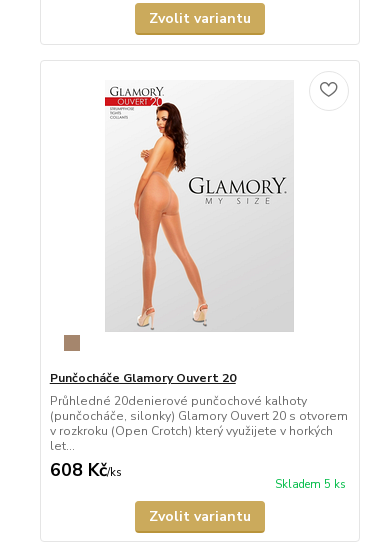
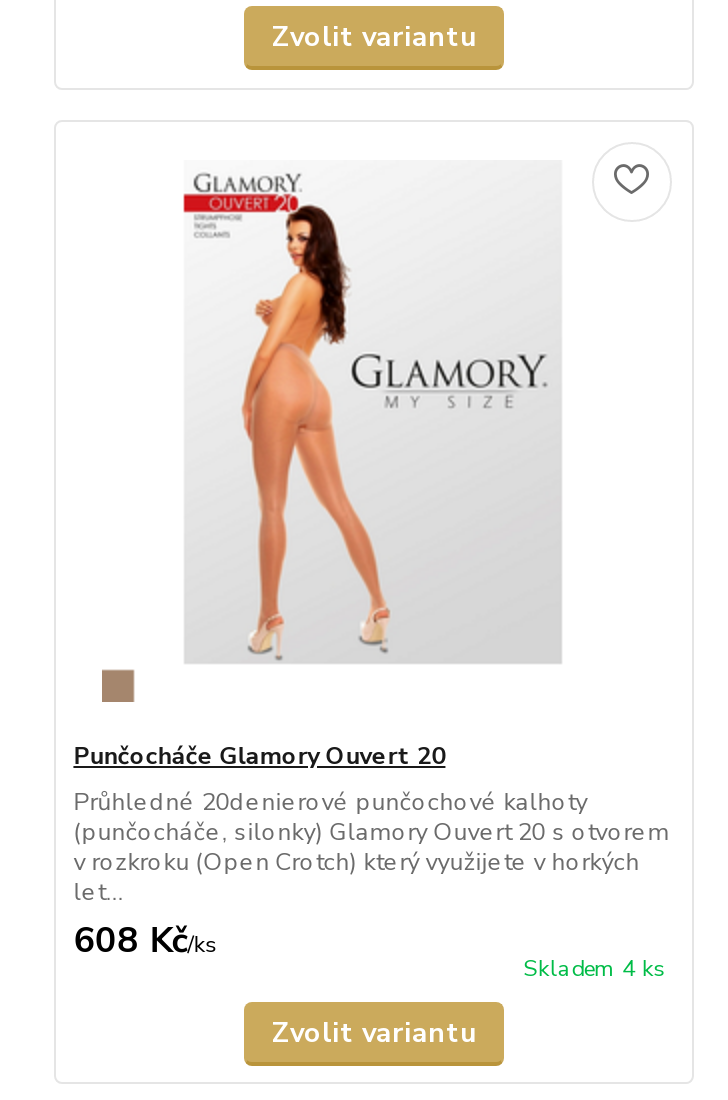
- Skladem 5 ks
+ Skladem 4 ks
